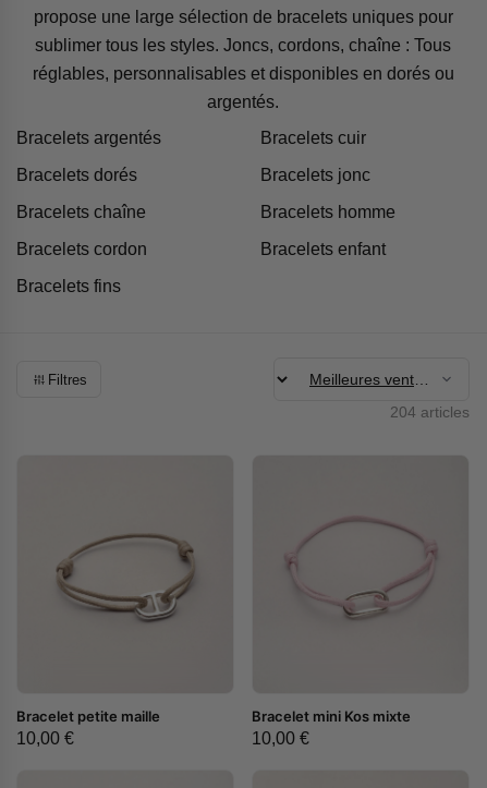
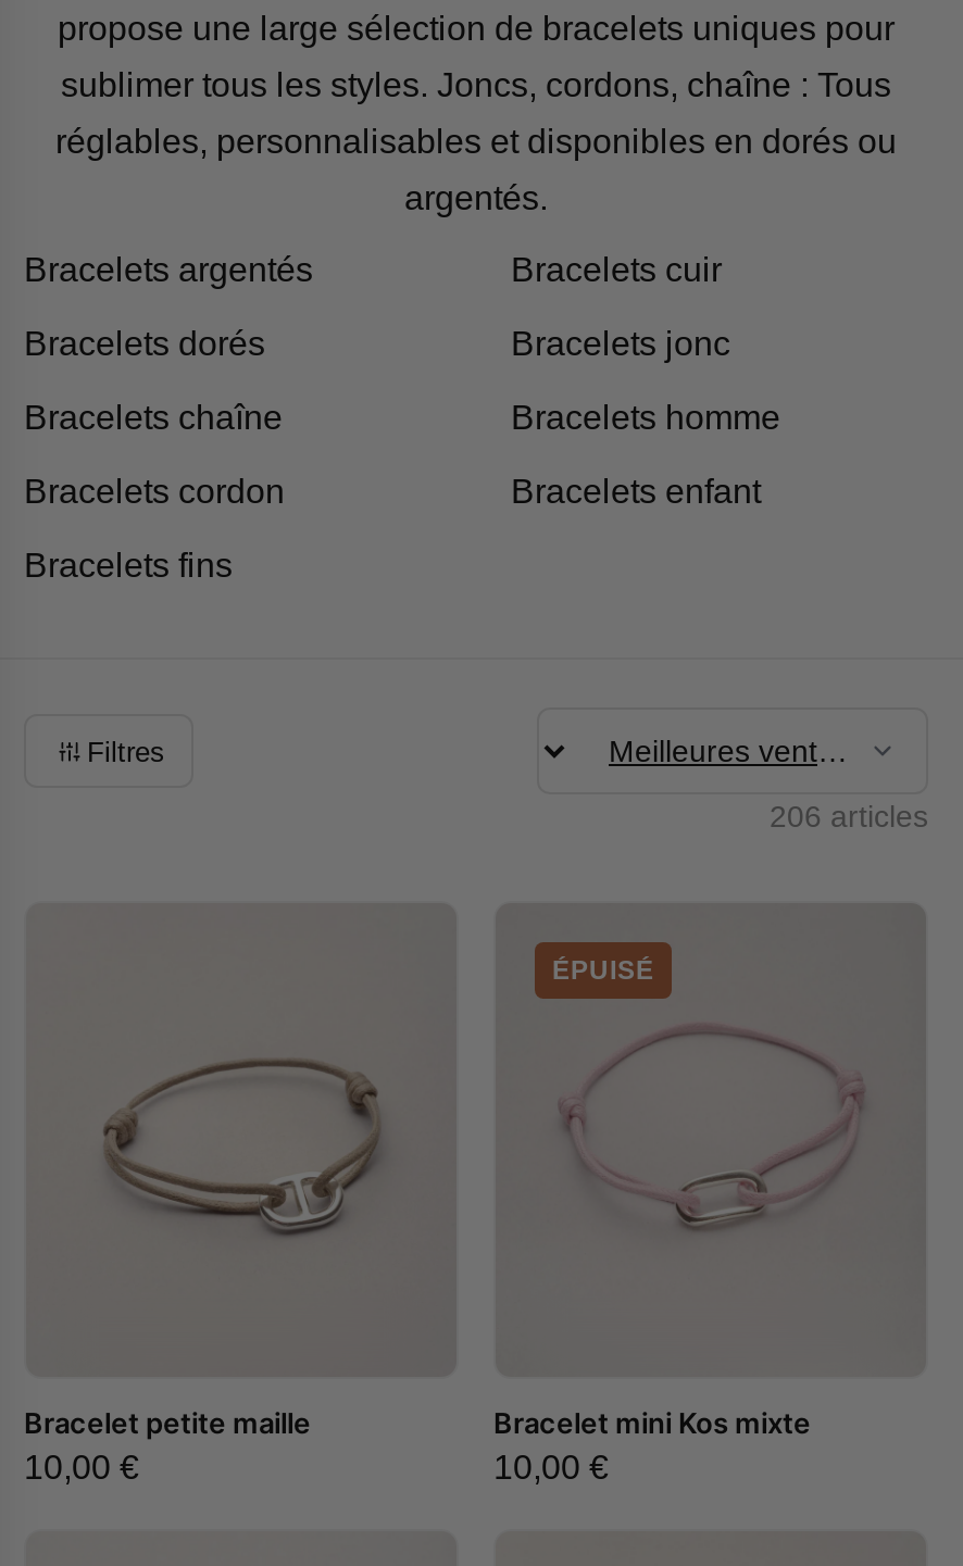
+ ÉPUISÉ

- 204 articles
+ 206 articles
